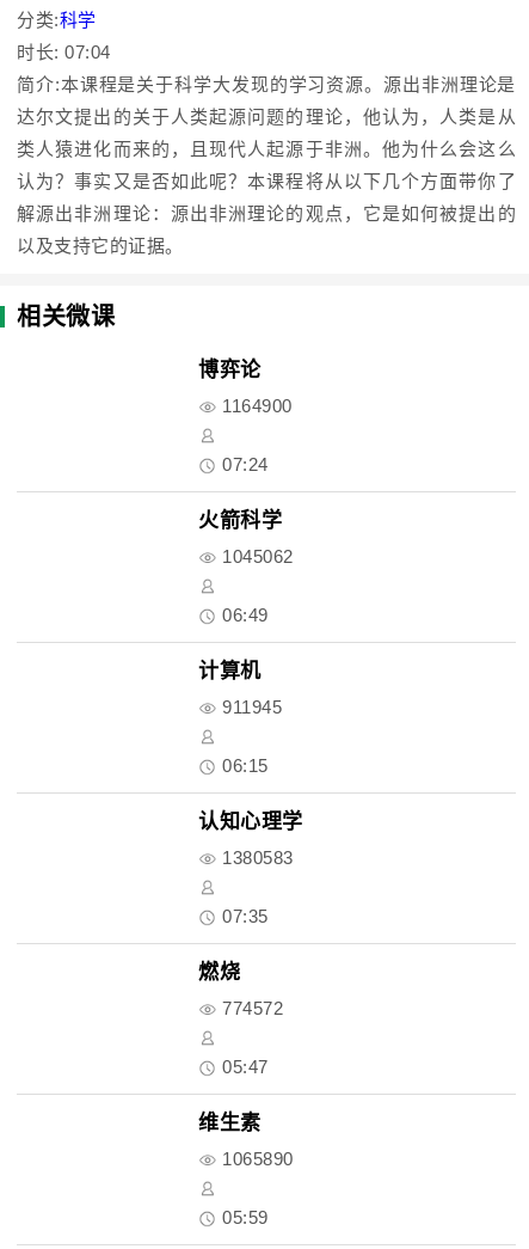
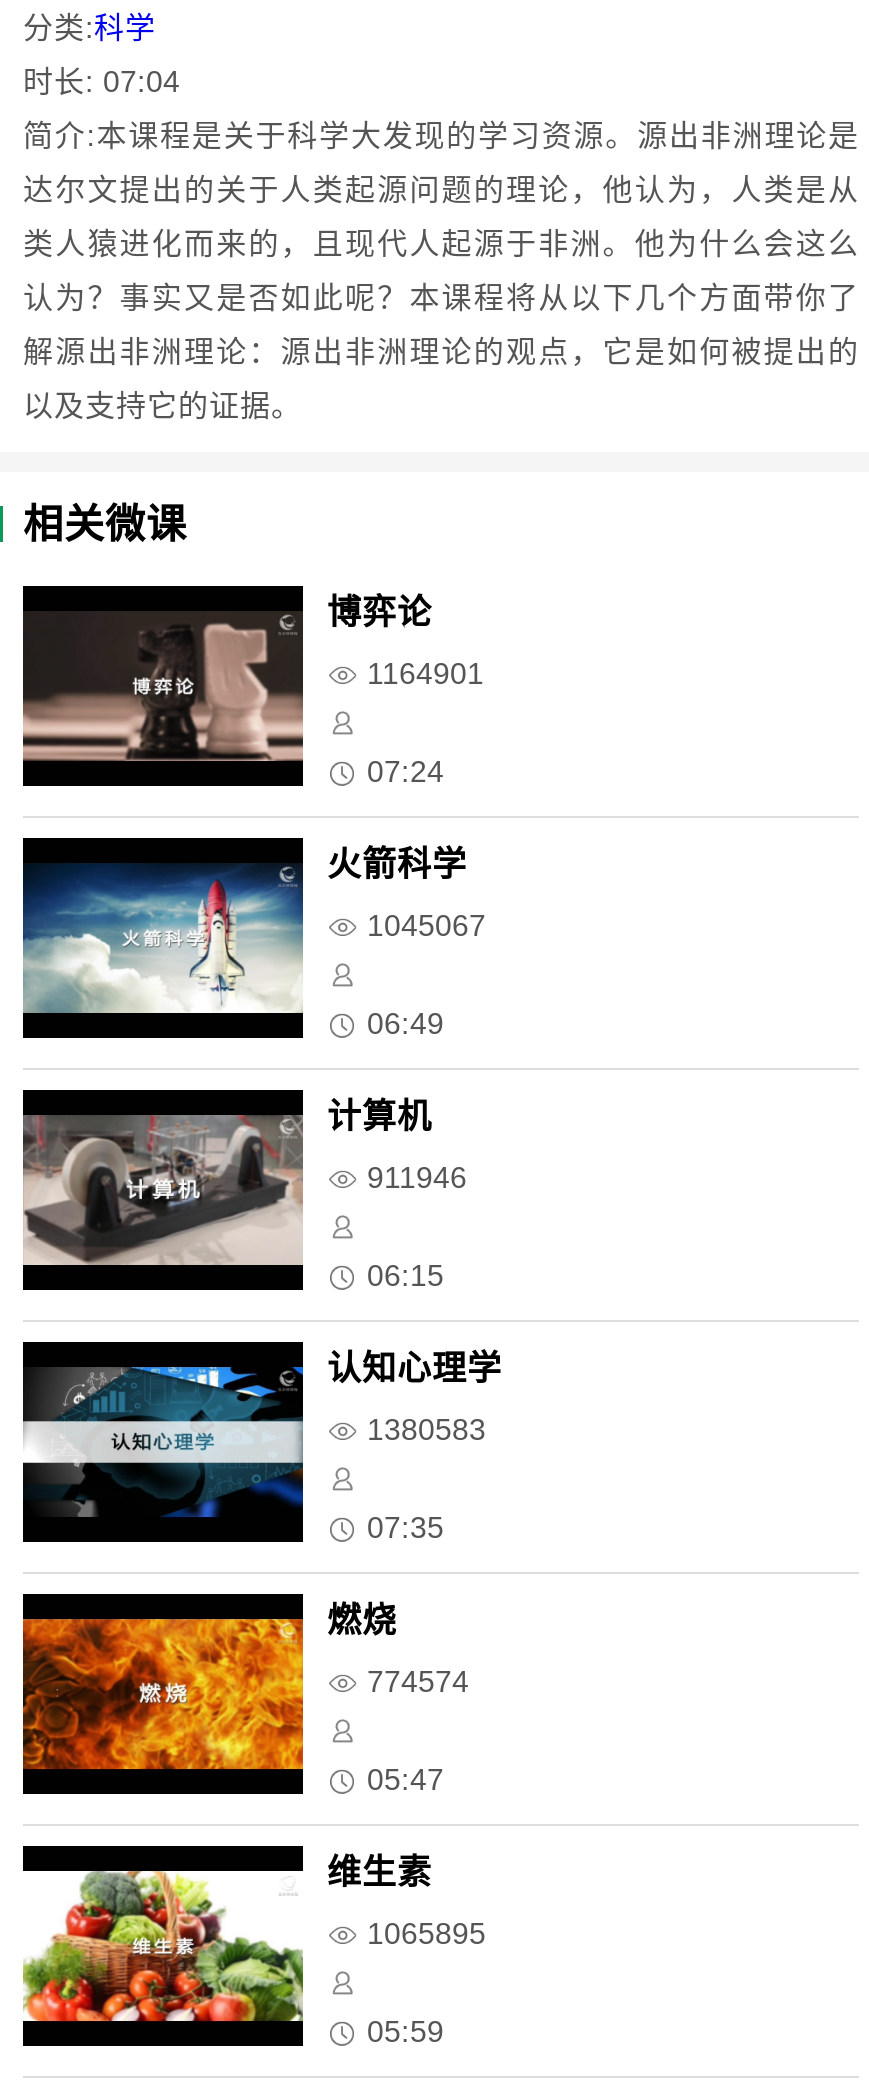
+ [image]

- 1164900
+ 1164901

+ [image]

- 1045062
+ 1045067

+ [image]

- 911945
+ 911946

+ [image]

+ [image]

- 774572
+ 774574

+ [image]

- 1065890
+ 1065895
